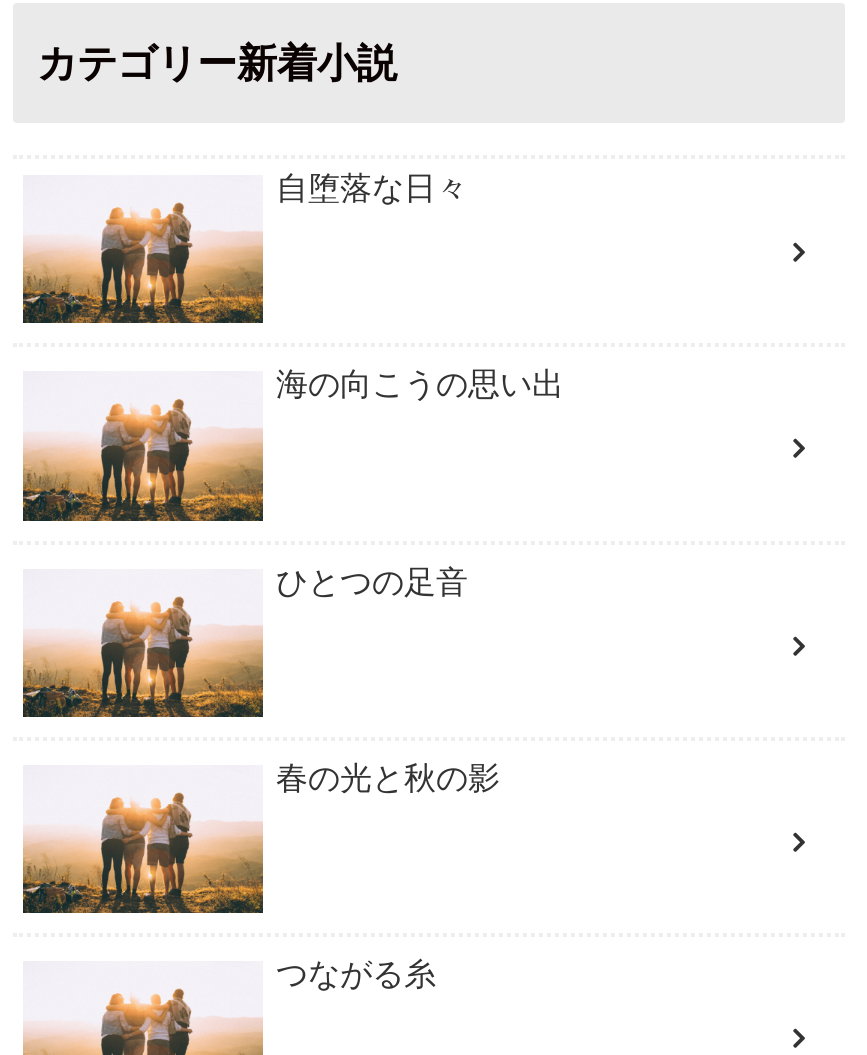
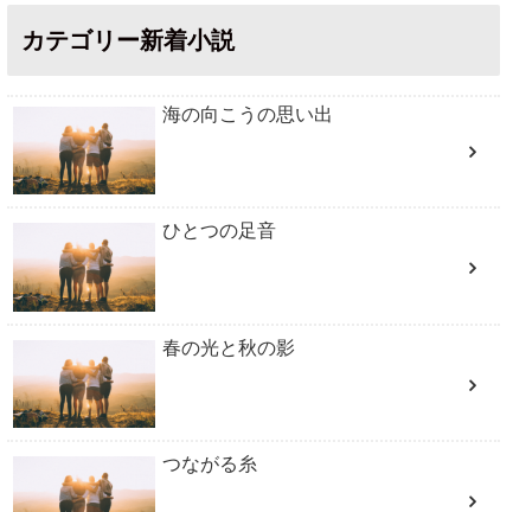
- 自堕落な日々
